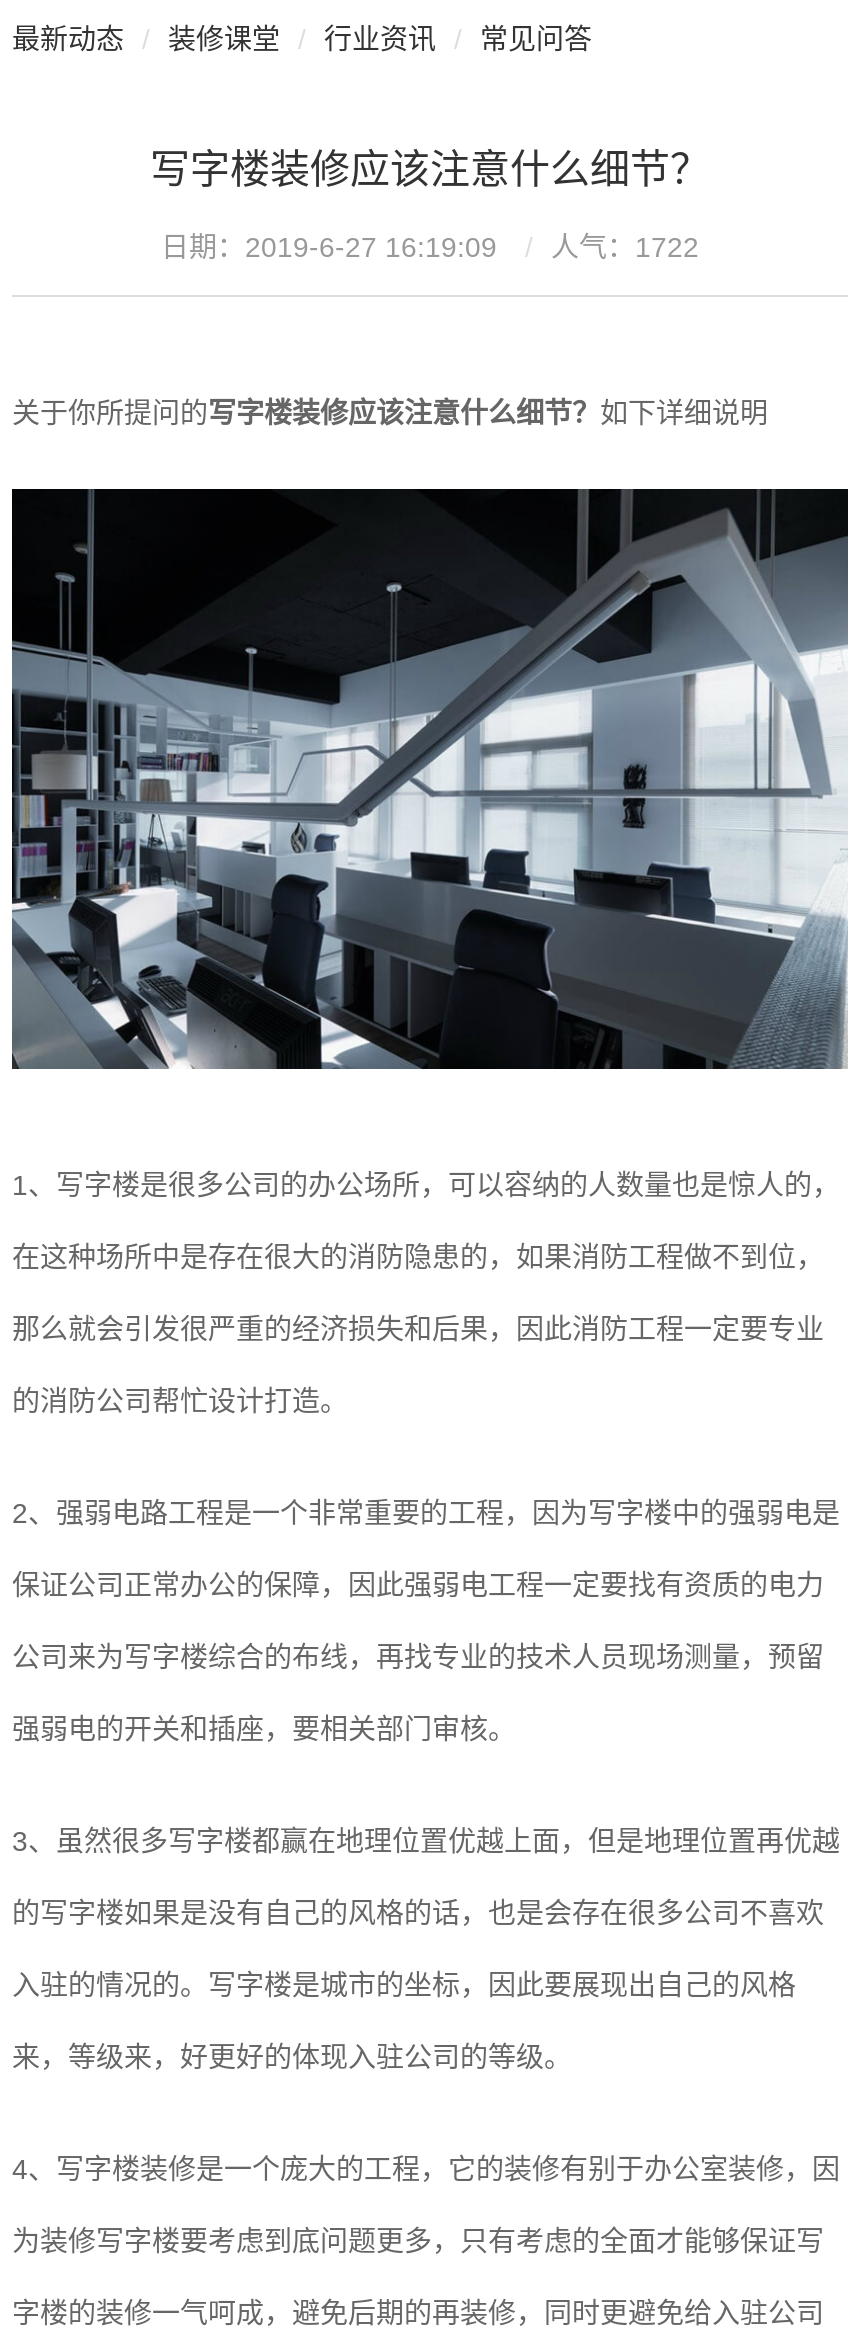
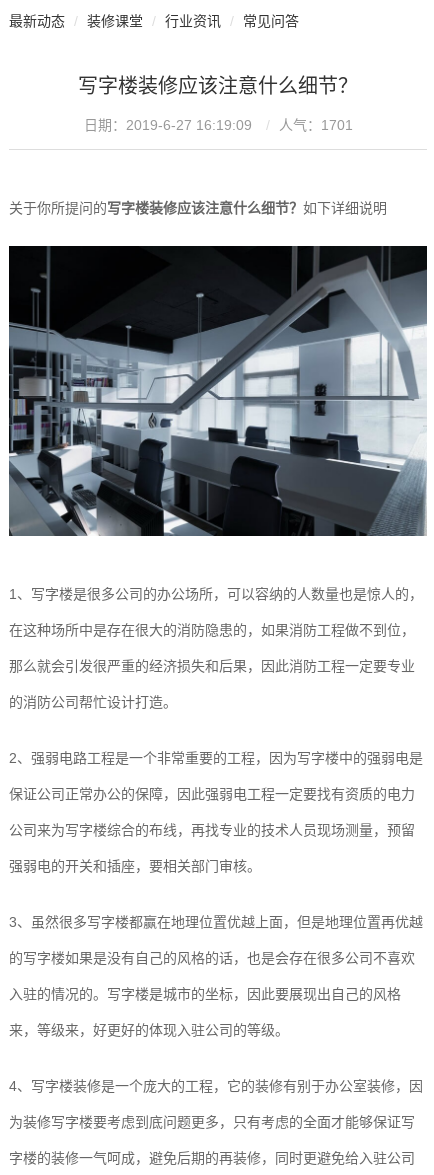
- 日期：2019-6-27 16:19:09 人气：1722
+ 日期：2019-6-27 16:19:09 人气：1701
